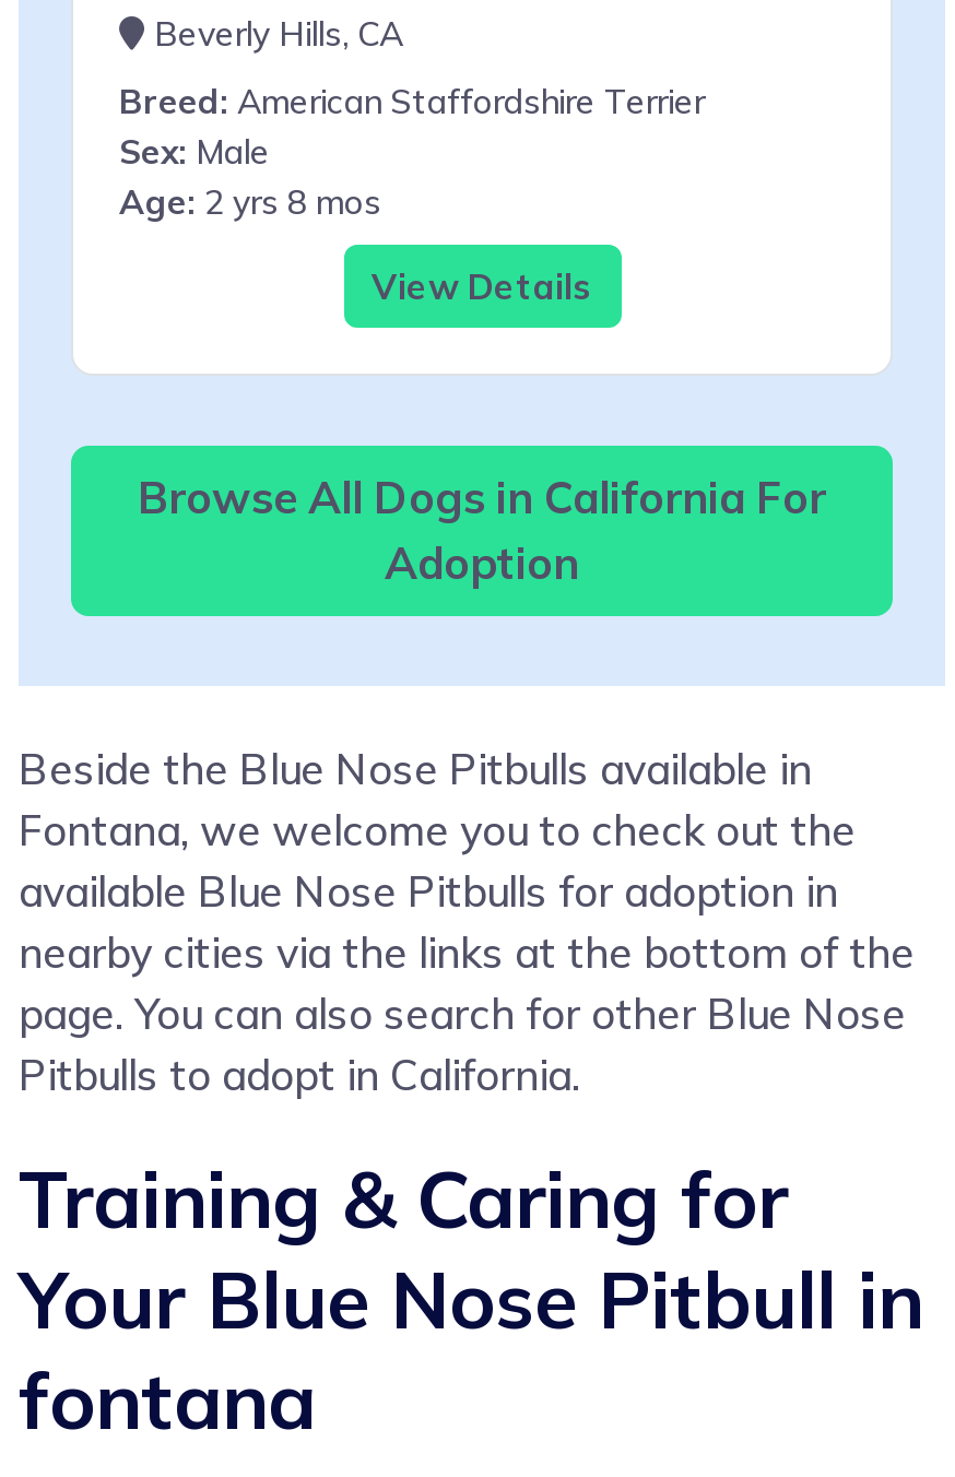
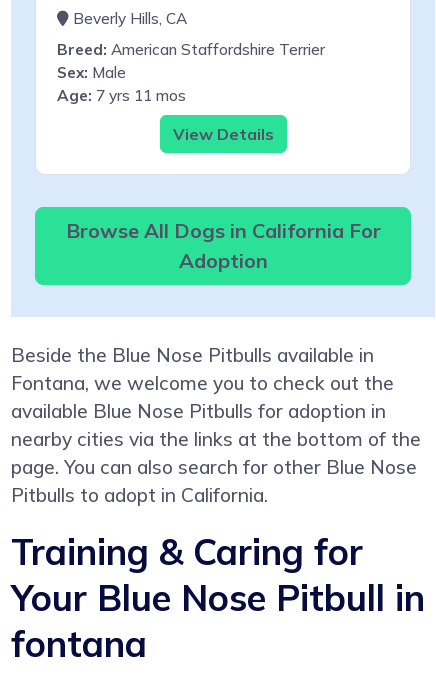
- Age: 2 yrs 8 mos
+ Age: 7 yrs 11 mos
